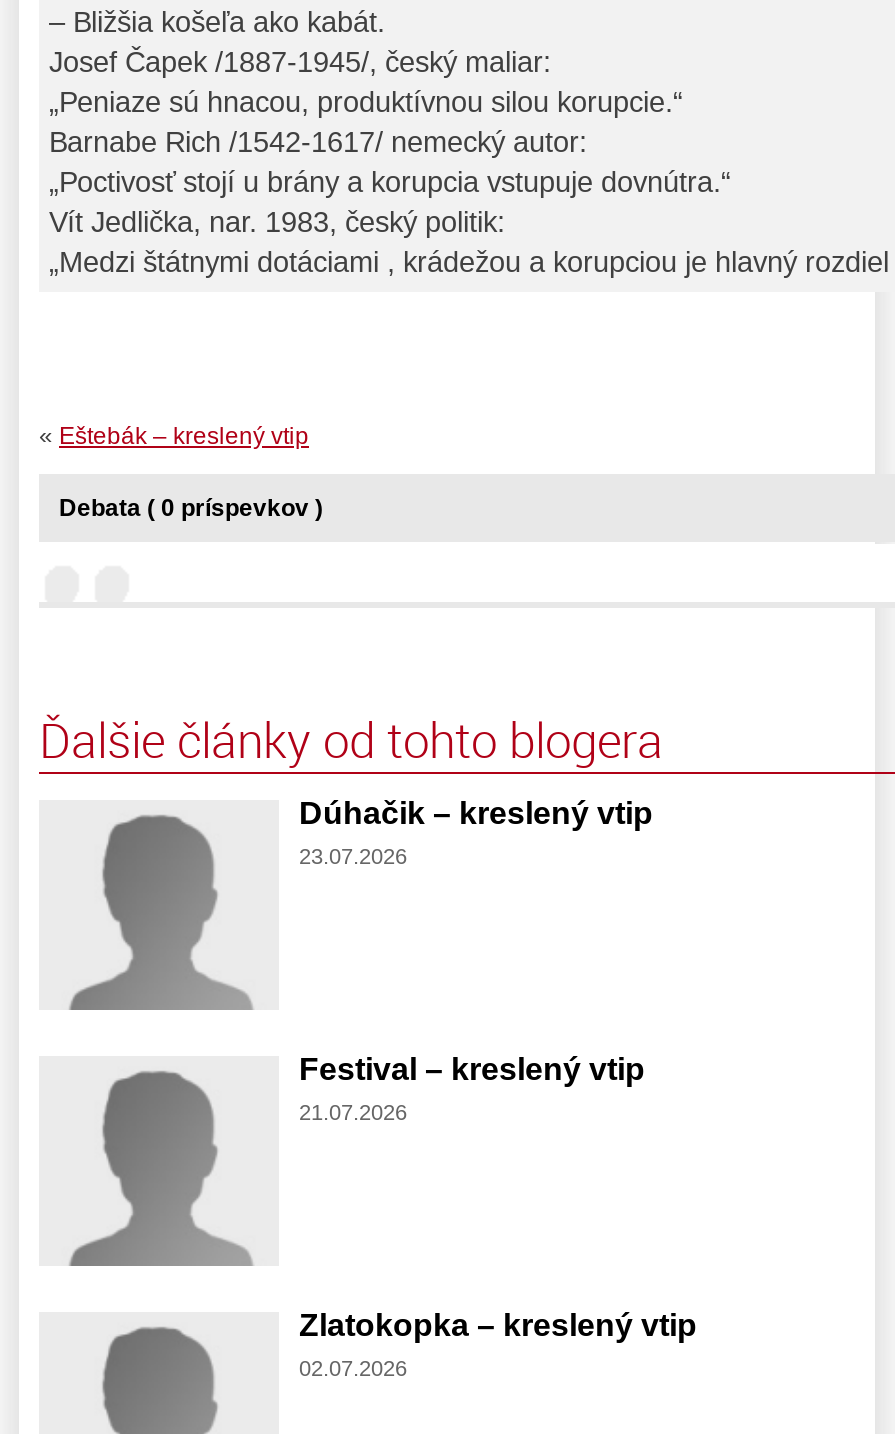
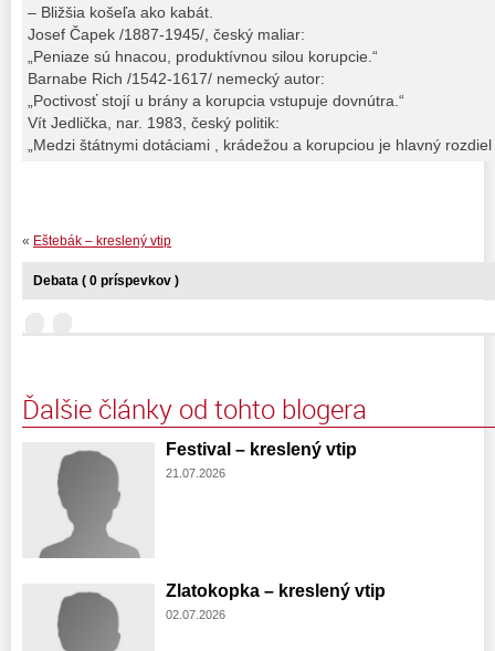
- Dúhačik – kreslený vtip
- 23.07.2026
